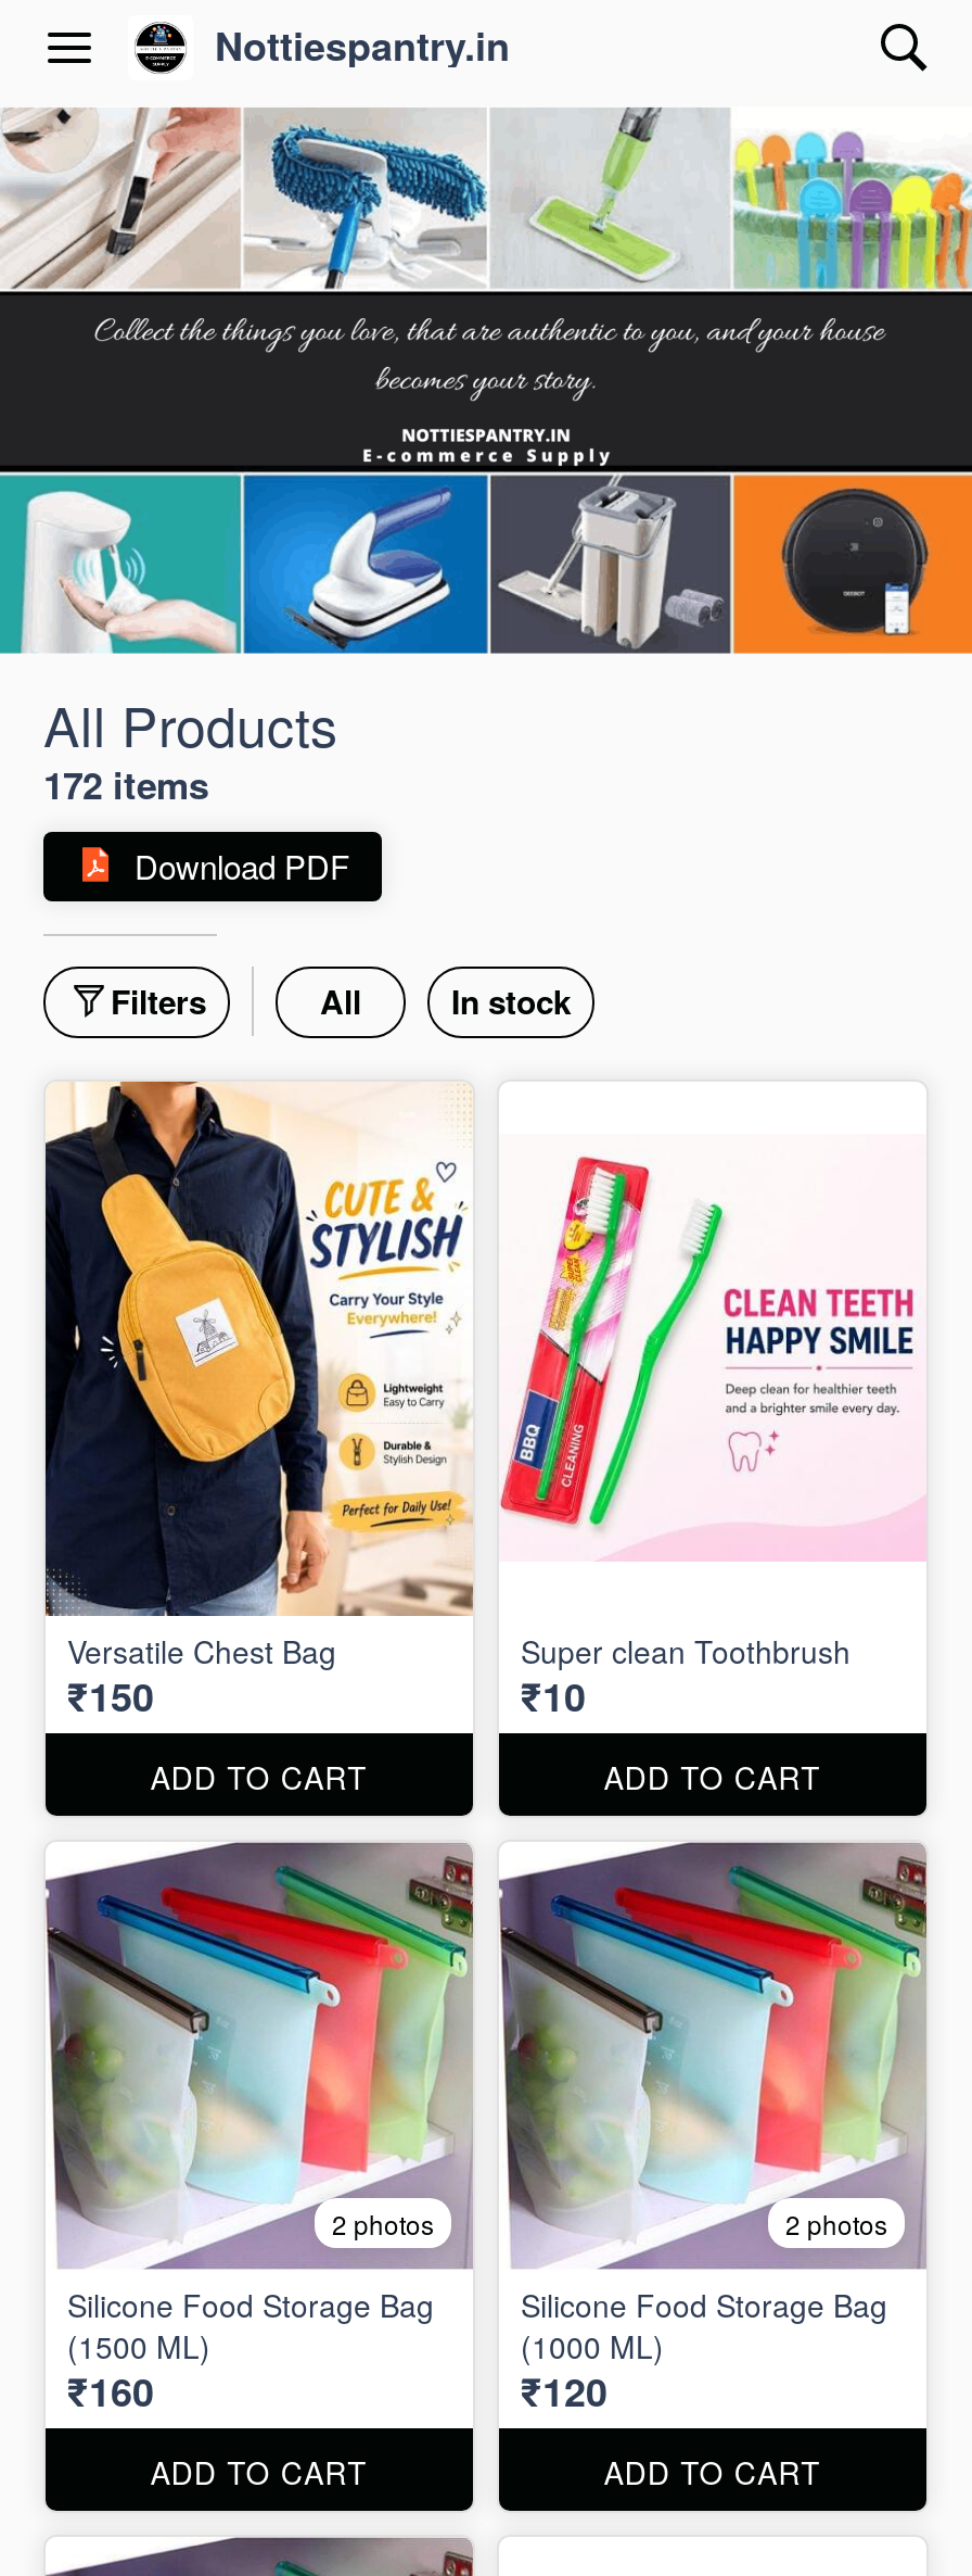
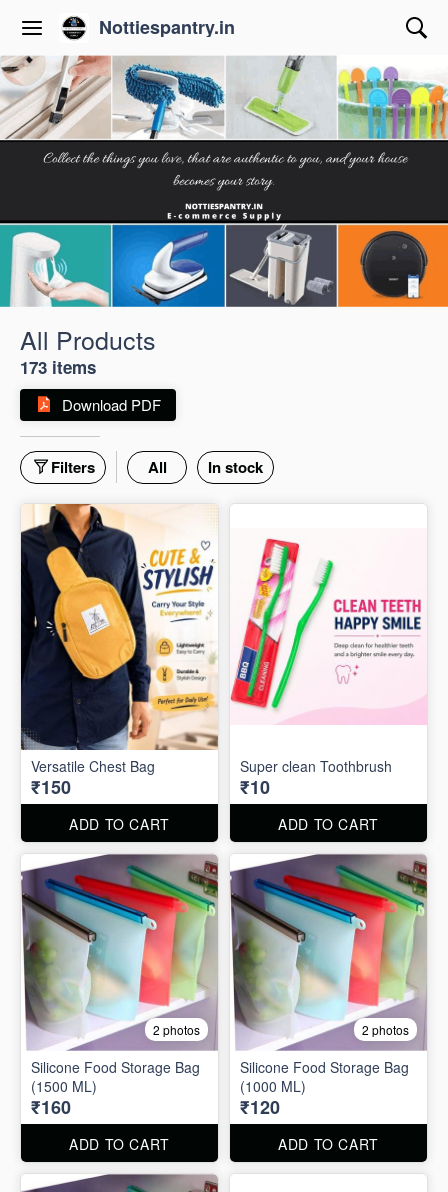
- 172 items
+ 173 items
